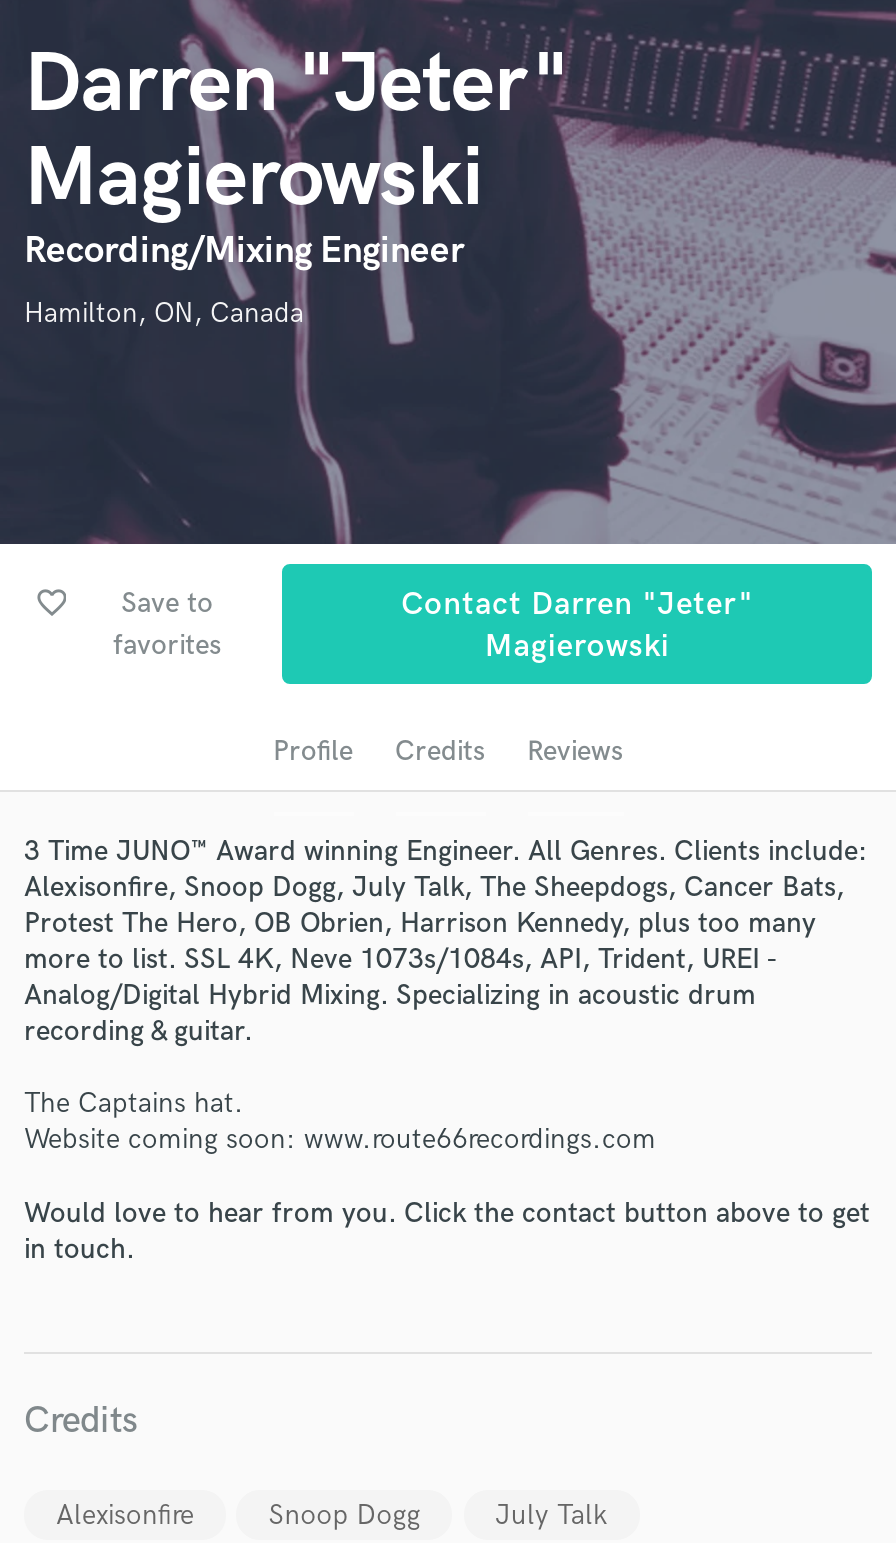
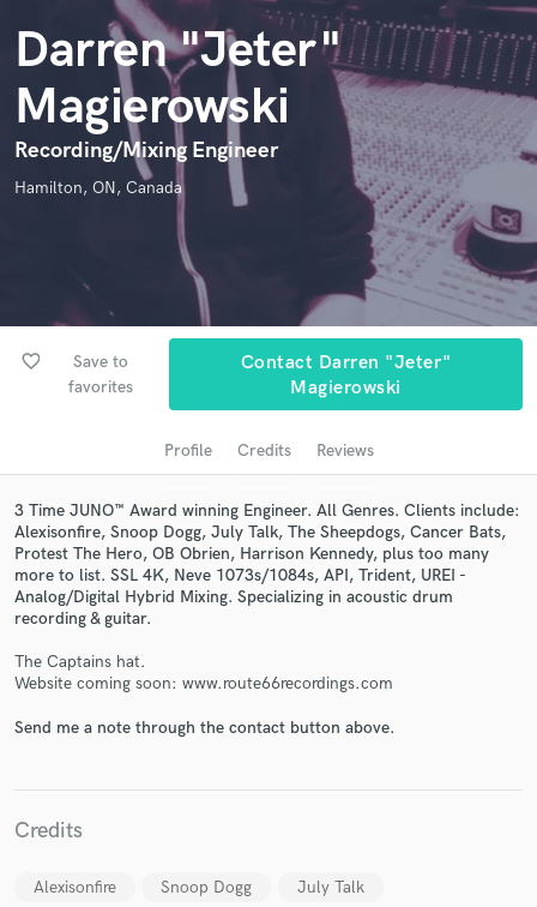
- Would love to hear from you. Click the contact button above to get
- in touch.
+ Send me a note through the contact button above.
